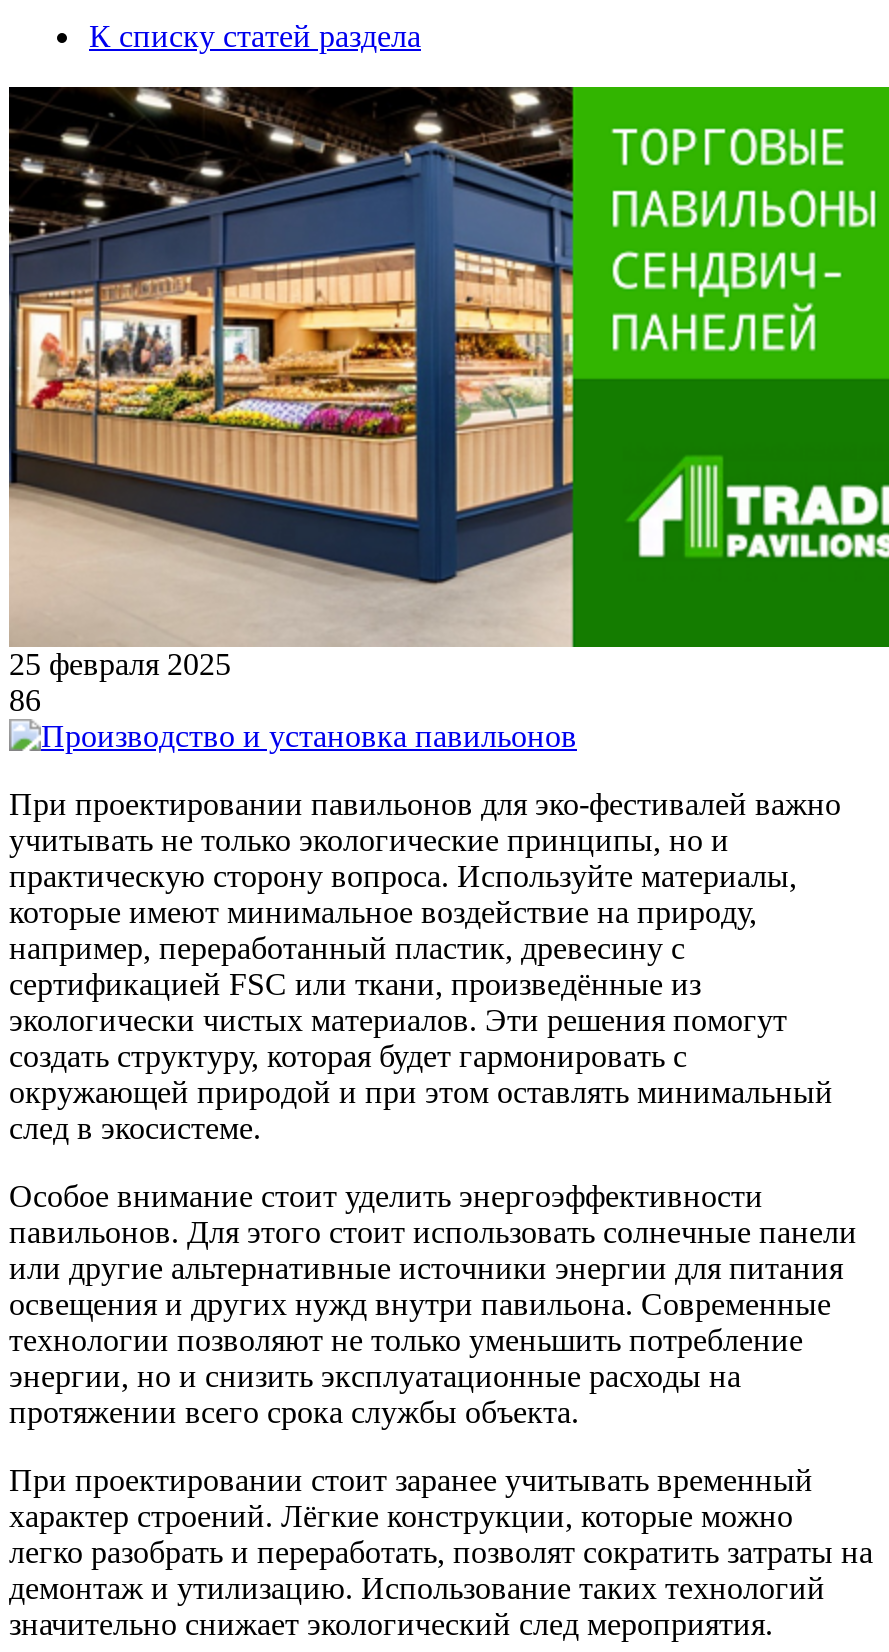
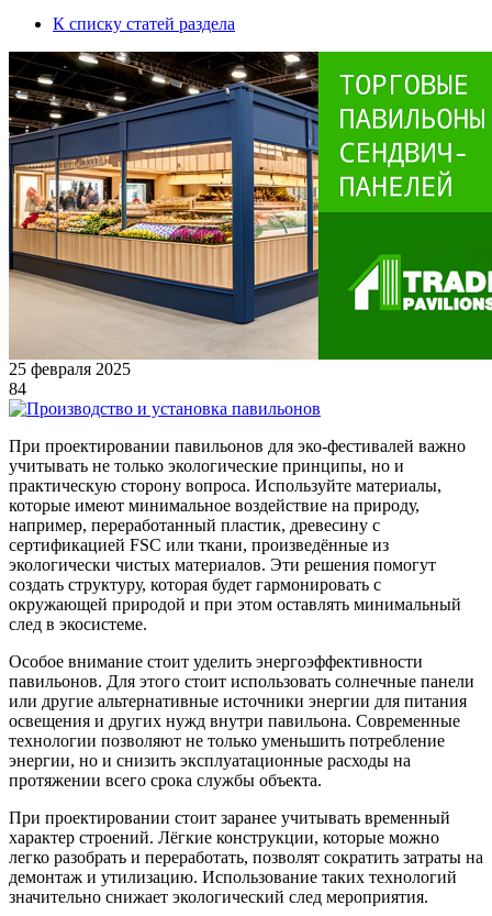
- 86
+ 84
